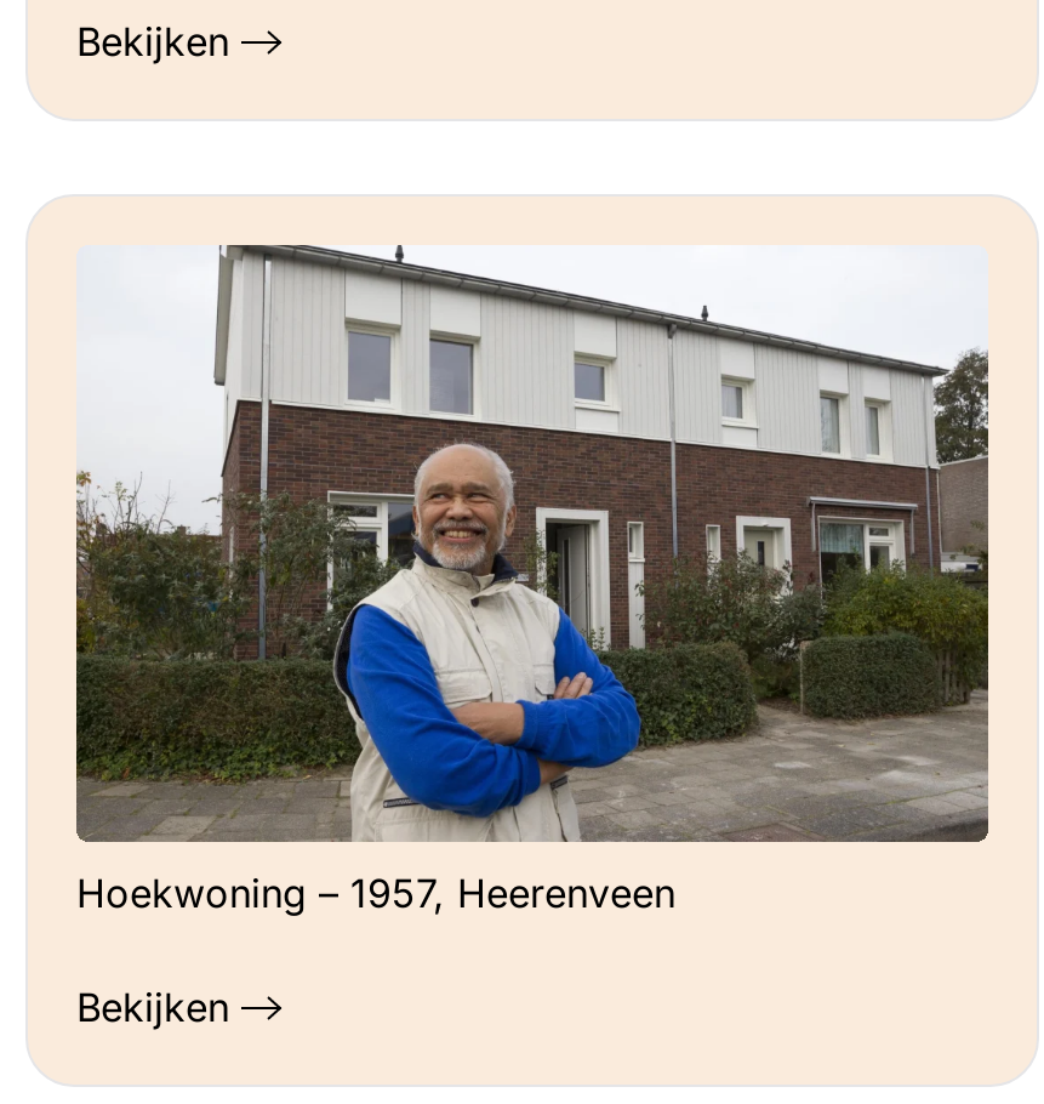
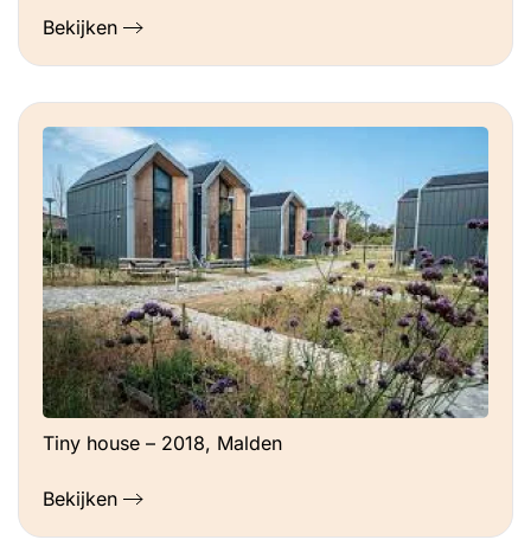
- [image]
- Hoekwoning – 1957, Heerenveen
+ [image]
+ Tiny house – 2018, Malden
